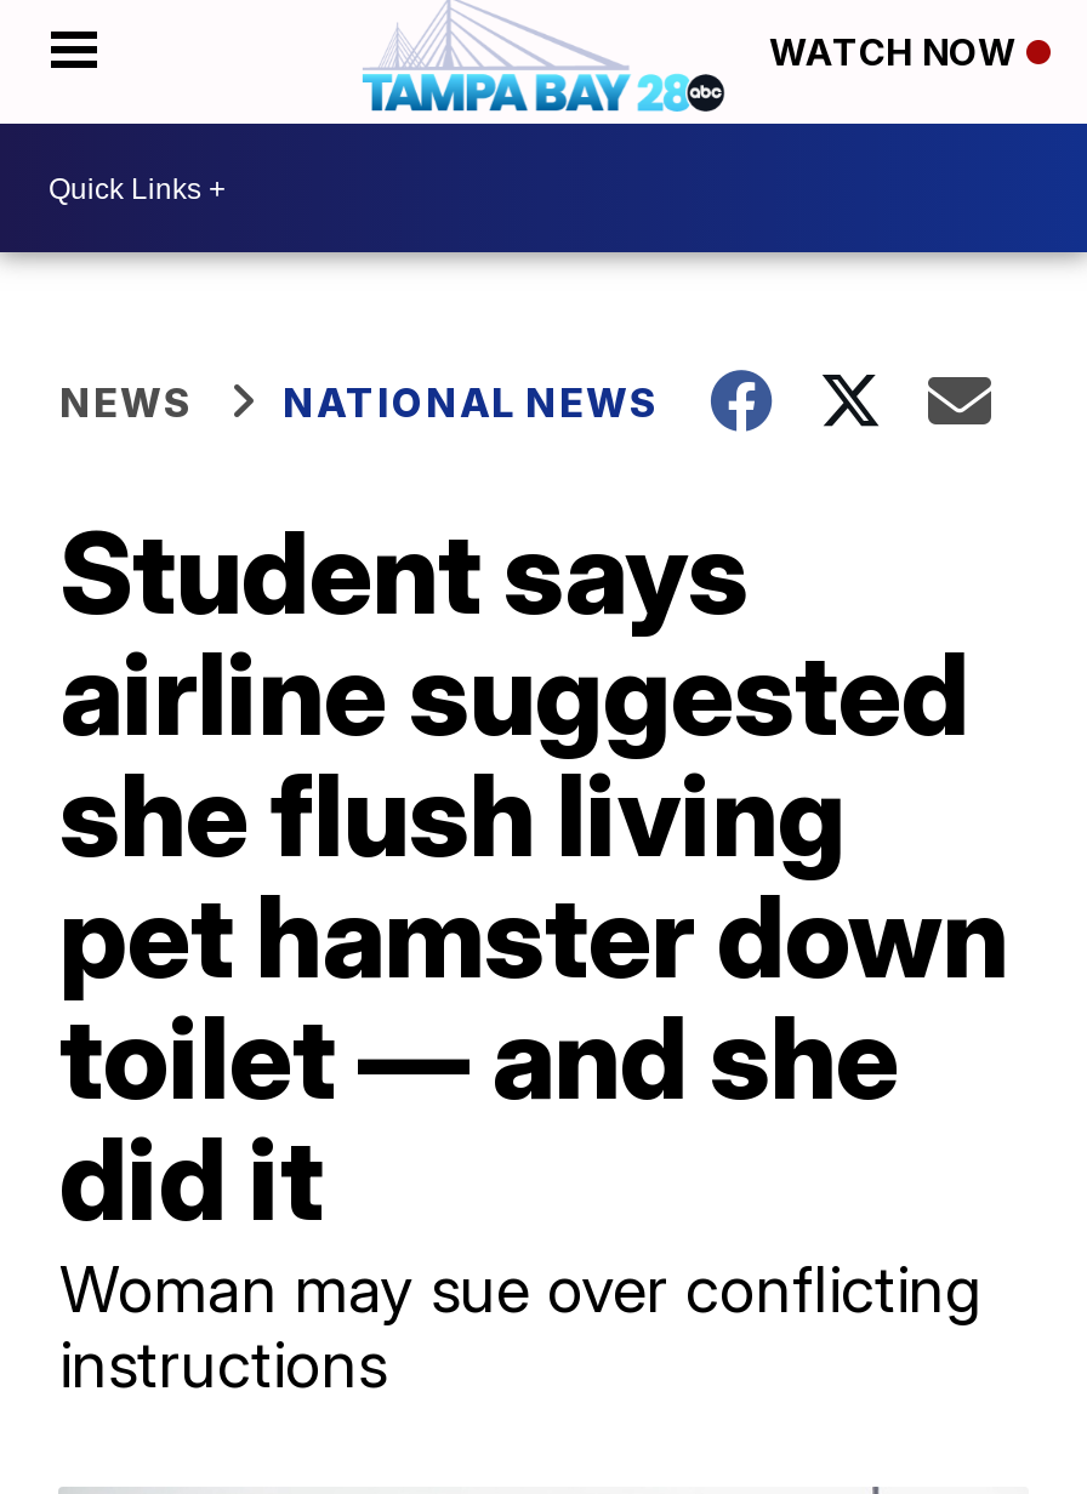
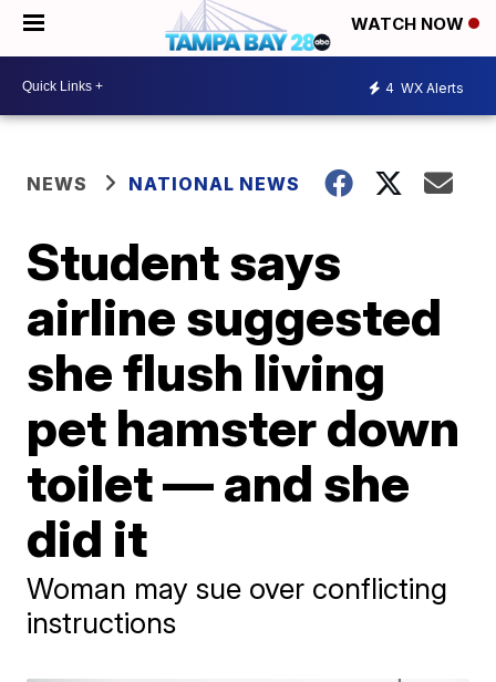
+ 4 WX Alerts
